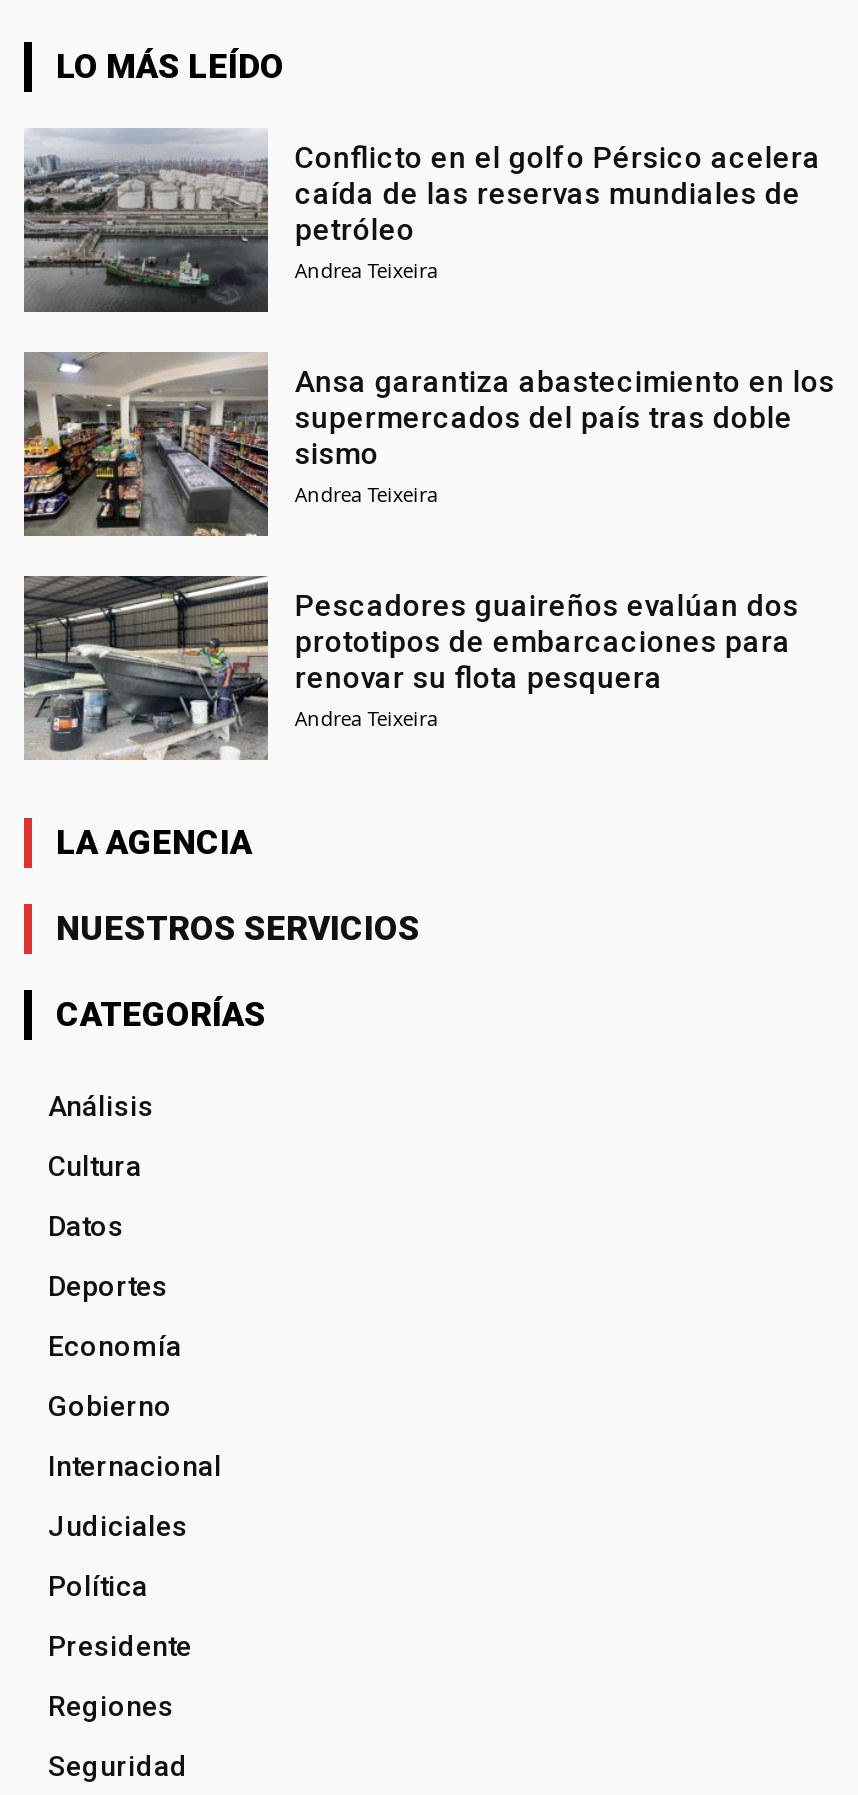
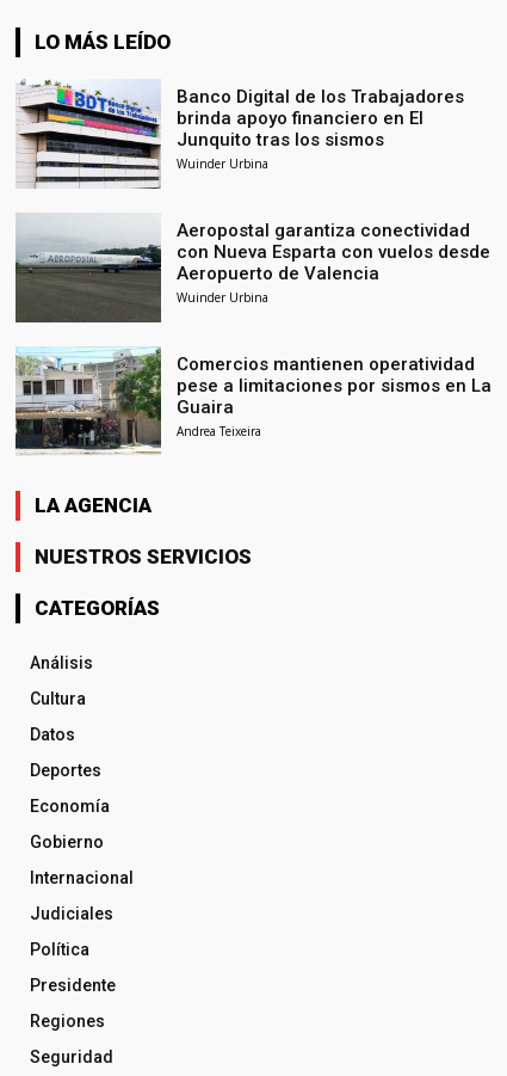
- [image]
- Conflicto en el golfo Pérsico acelera
- caída de las reservas mundiales de
- petróleo
- Andrea Teixeira
+ [image]
+ Banco Digital de los Trabajadores
+ brinda apoyo financiero en El
+ Junquito tras los sismos
+ Wuinder Urbina

- [image]
- Ansa garantiza abastecimiento en los
- supermercados del país tras doble
- sismo
- Andrea Teixeira
+ [image]
+ Aeropostal garantiza conectividad
+ con Nueva Esparta con vuelos desde
+ Aeropuerto de Valencia
+ Wuinder Urbina

- [image]
- Pescadores guaireños evalúan dos
- prototipos de embarcaciones para
- renovar su flota pesquera
+ [image]
+ Comercios mantienen operatividad
+ pese a limitaciones por sismos en La
+ Guaira
